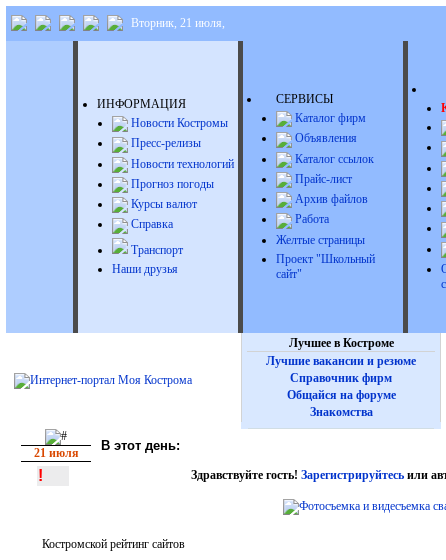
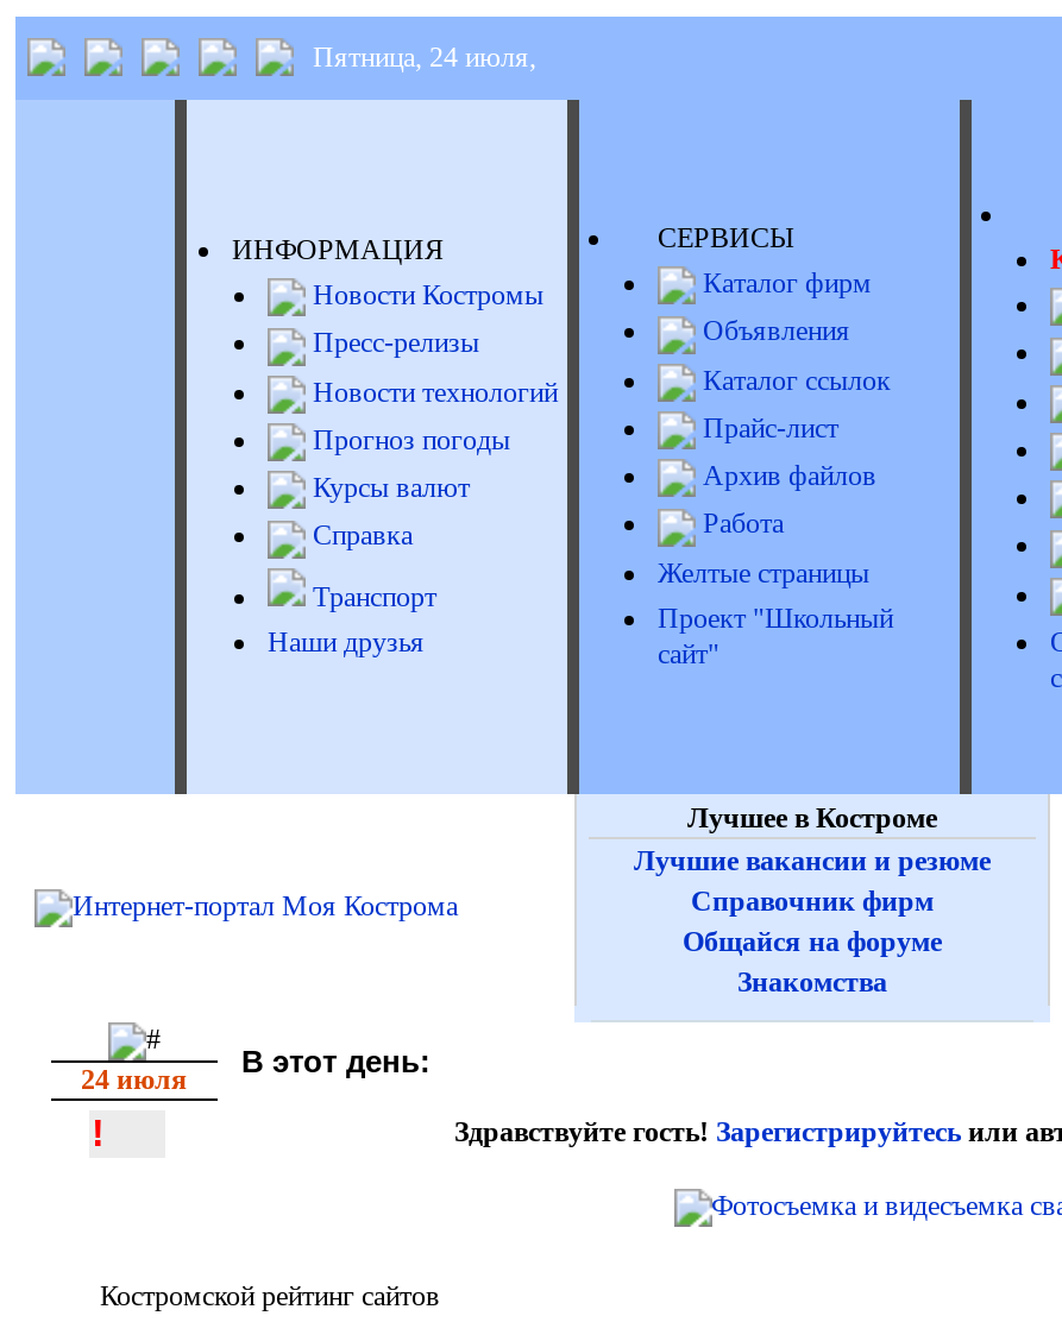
- Вторник, 21 июля,
+ Пятница, 24 июля,

- 21 июля В этот день:
+ 24 июля В этот день:
